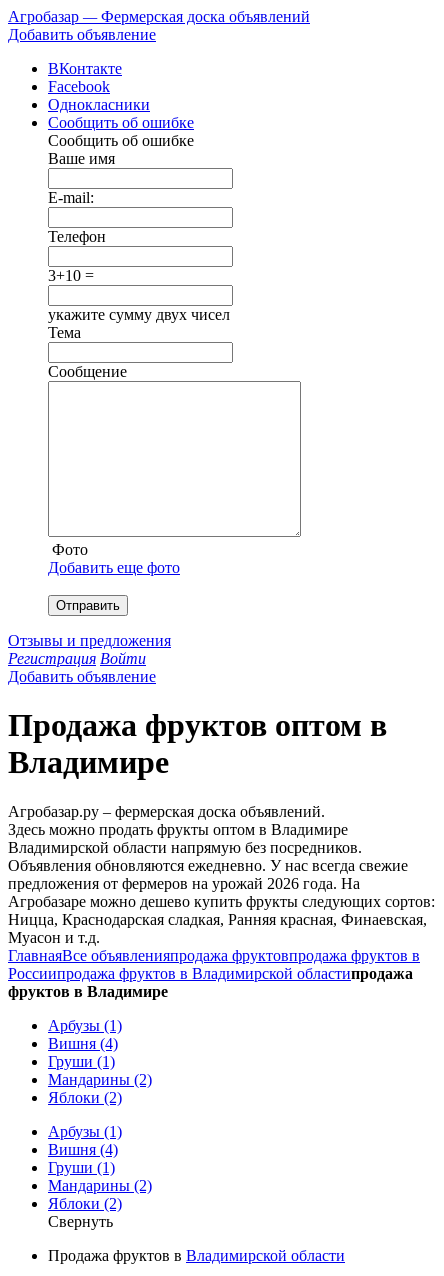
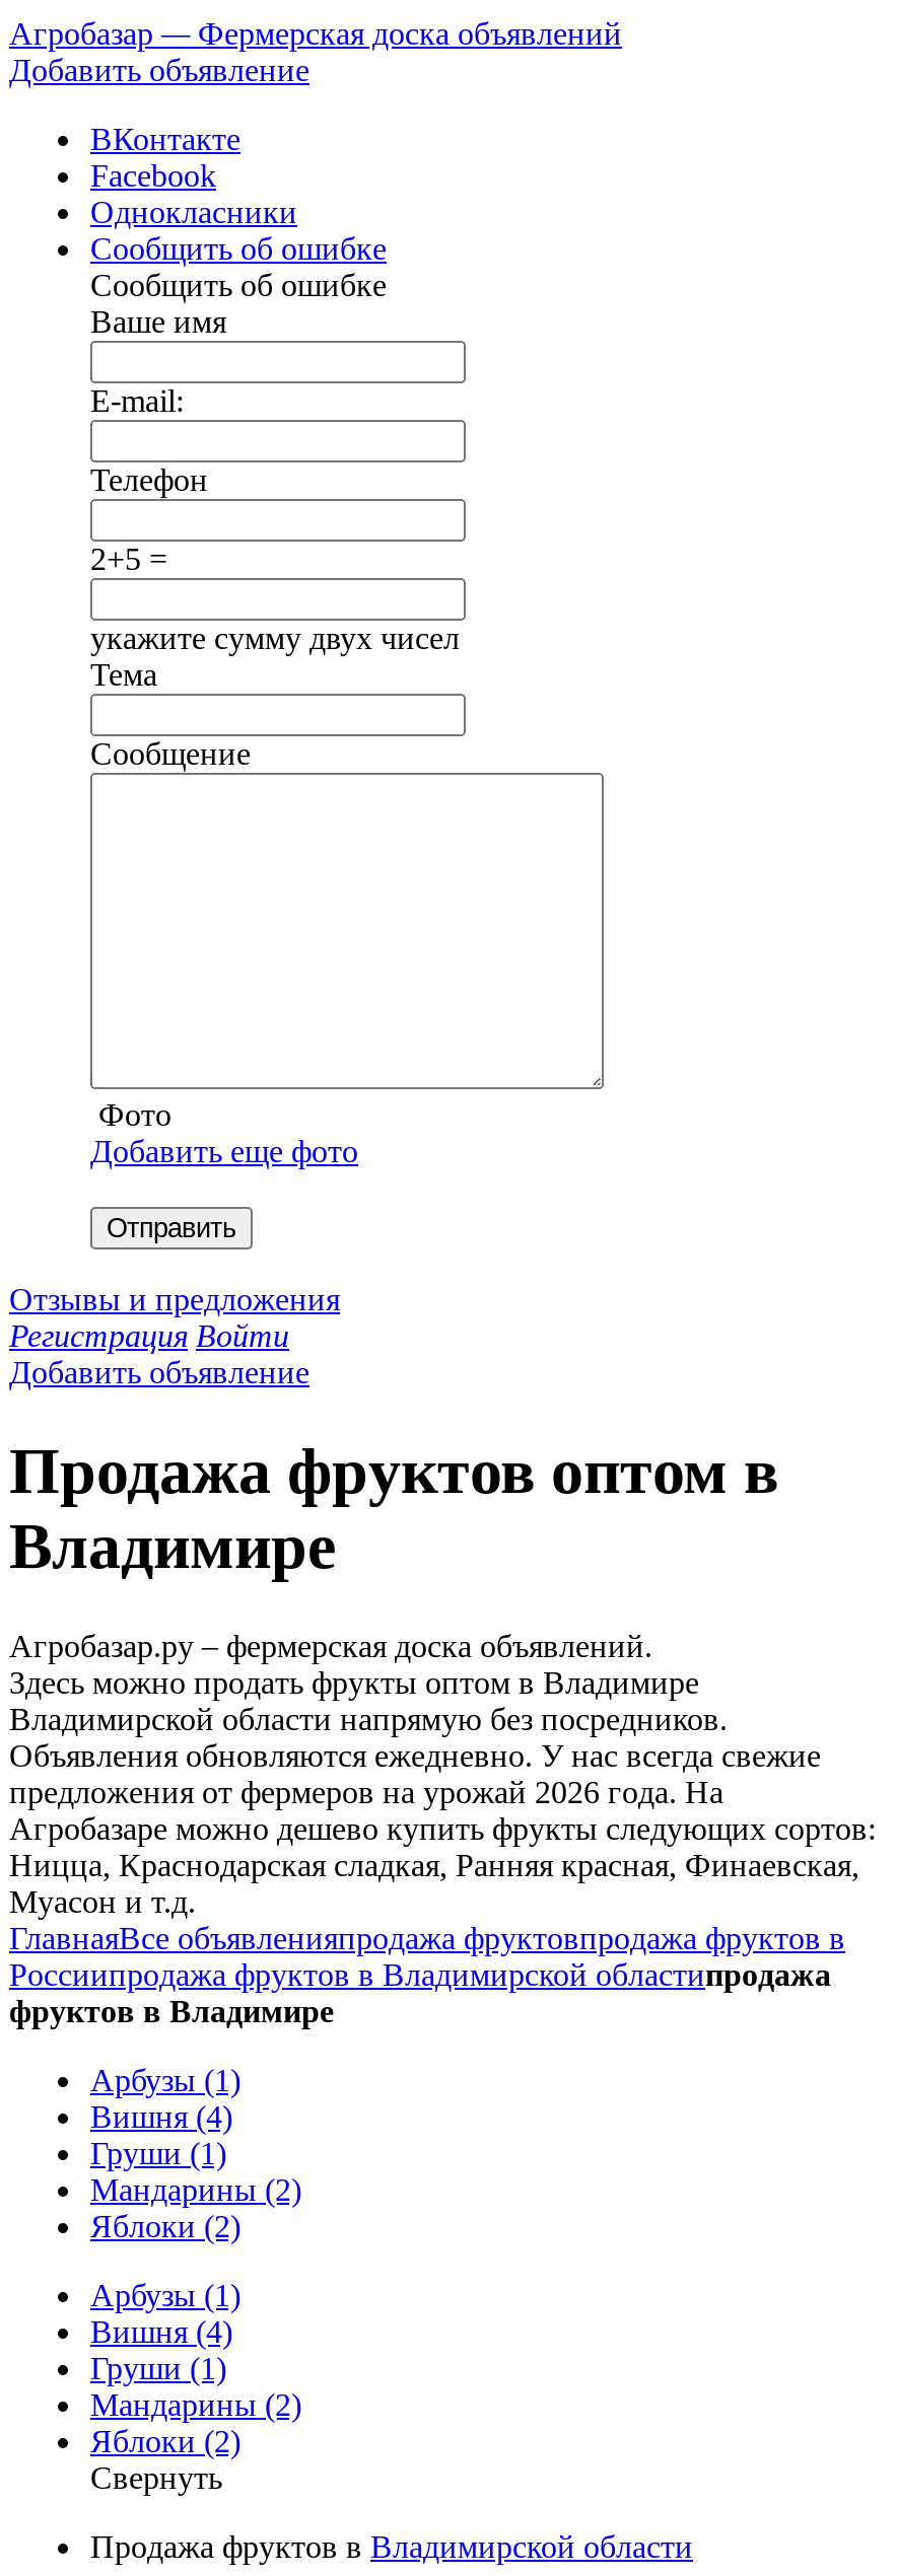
- 3+10 =
+ 2+5 =
